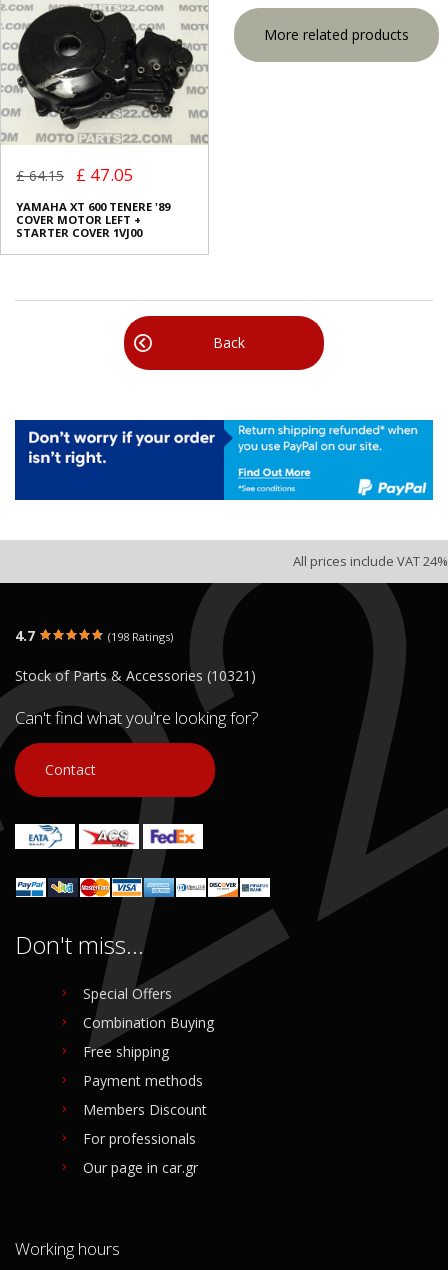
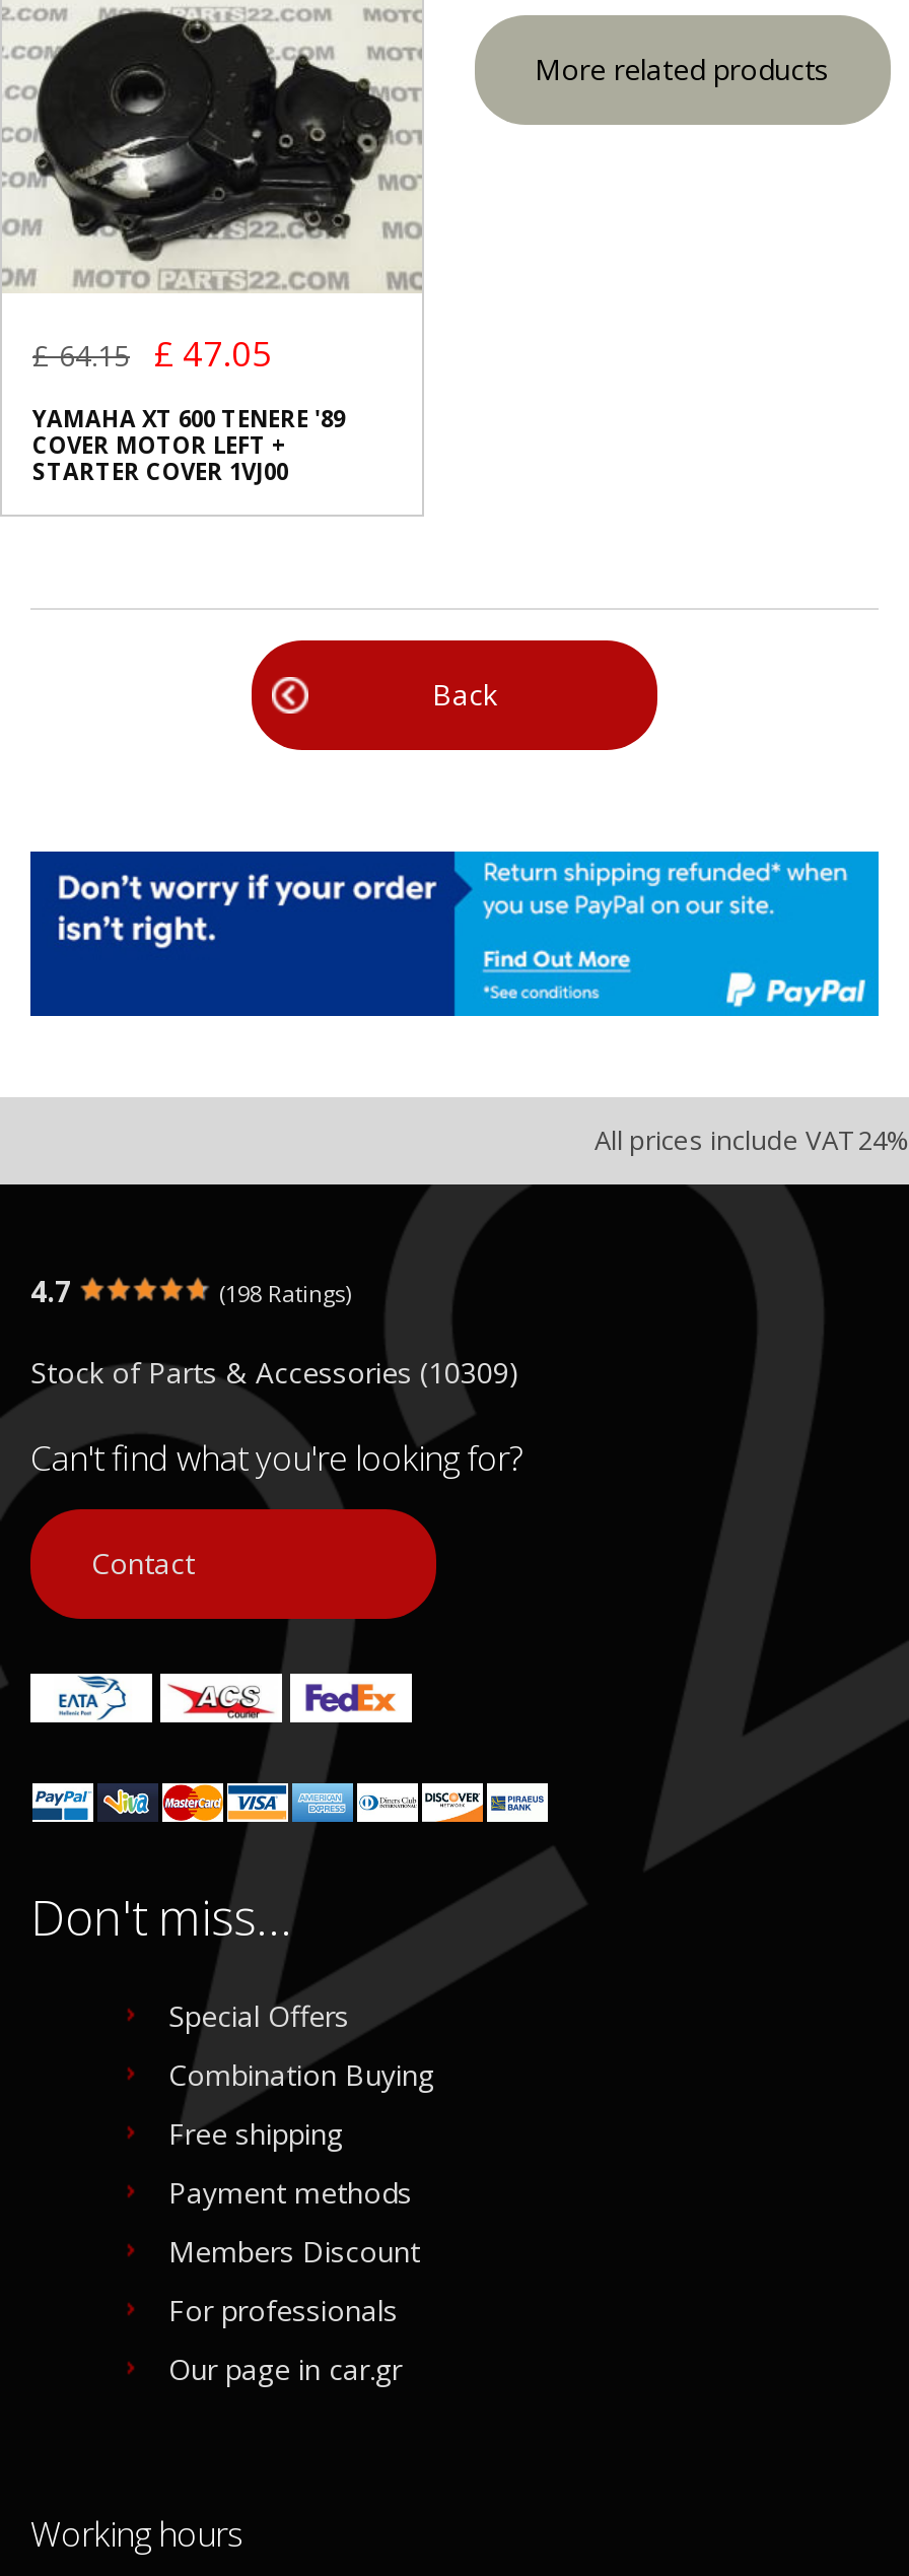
- Stock of Parts & Accessories (10321)
+ Stock of Parts & Accessories (10309)
